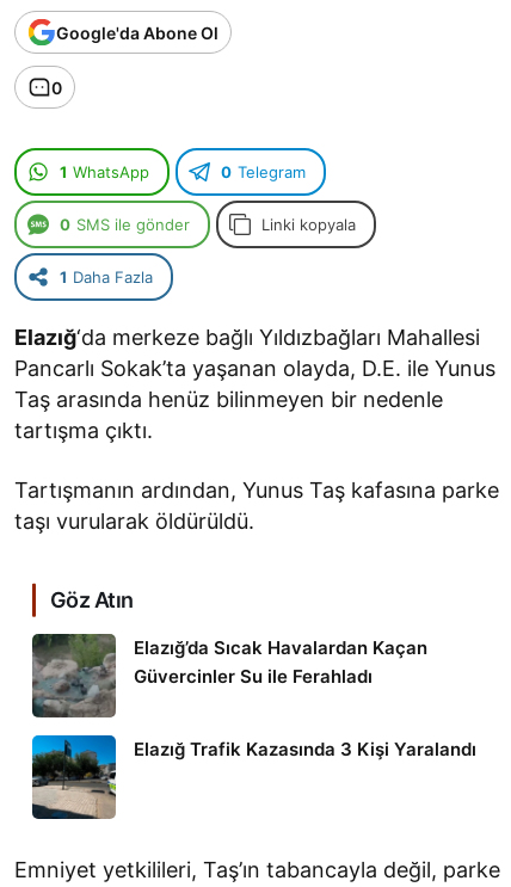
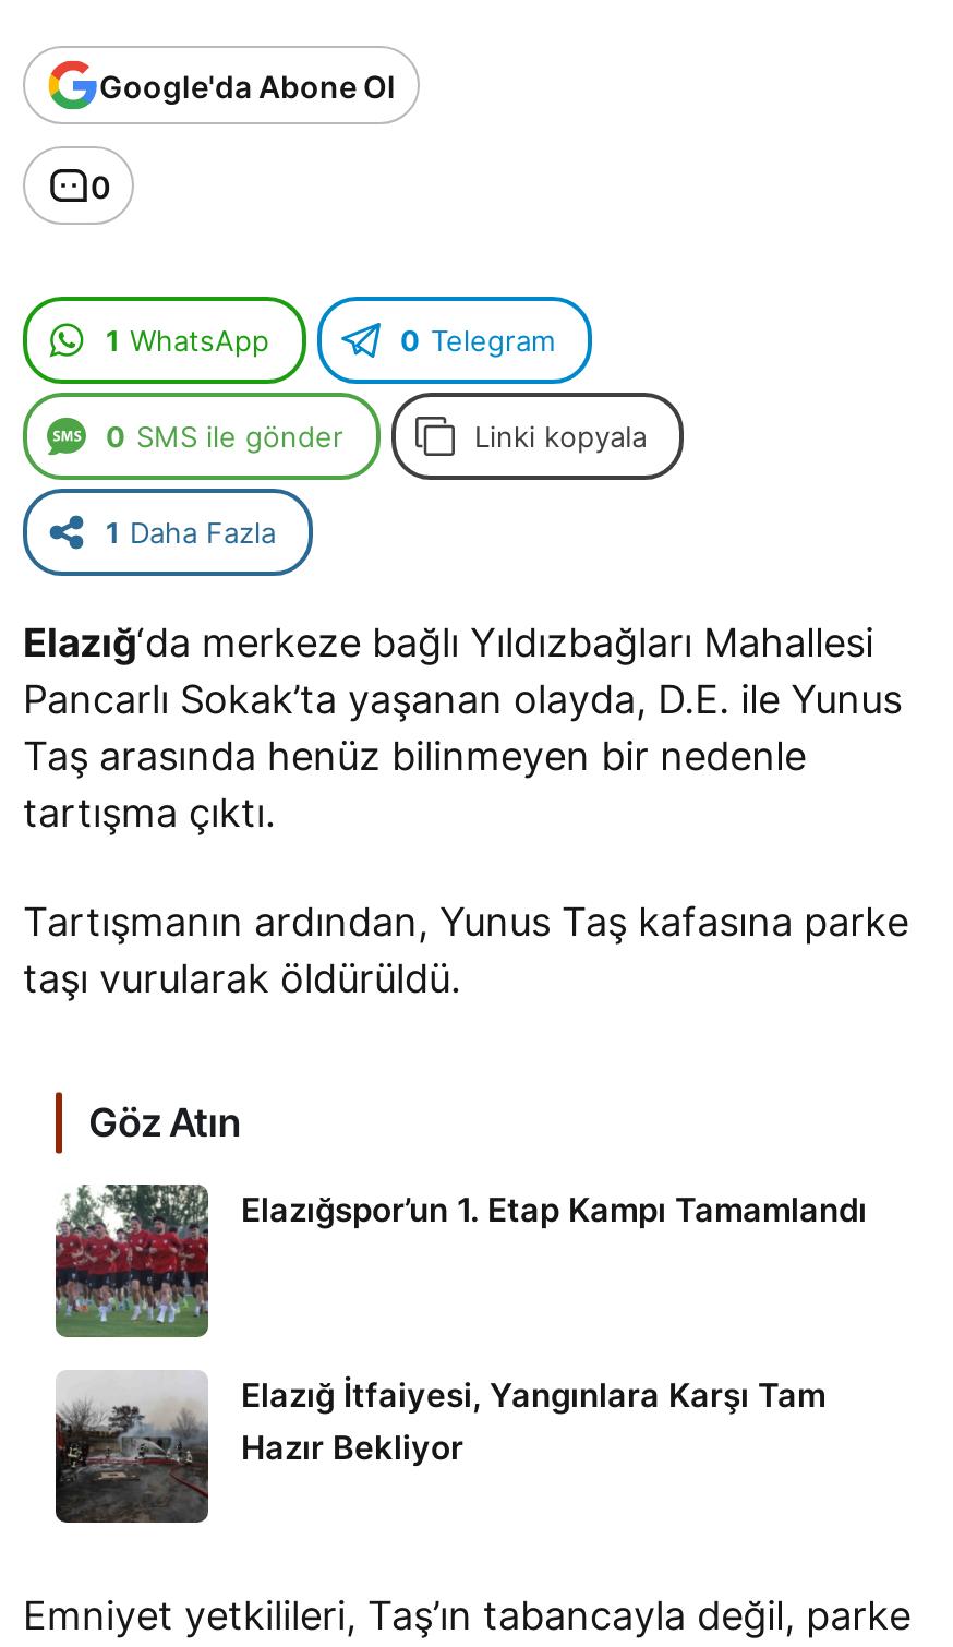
- [image]
- Elazığ’da Sıcak Havalardan Kaçan
- Güvercinler Su ile Ferahladı
+ [image]
+ Elazığspor’un 1. Etap Kampı Tamamlandı

- [image]
- Elazığ Trafik Kazasında 3 Kişi Yaralandı
+ [image]
+ Elazığ İtfaiyesi, Yangınlara Karşı Tam
+ Hazır Bekliyor
